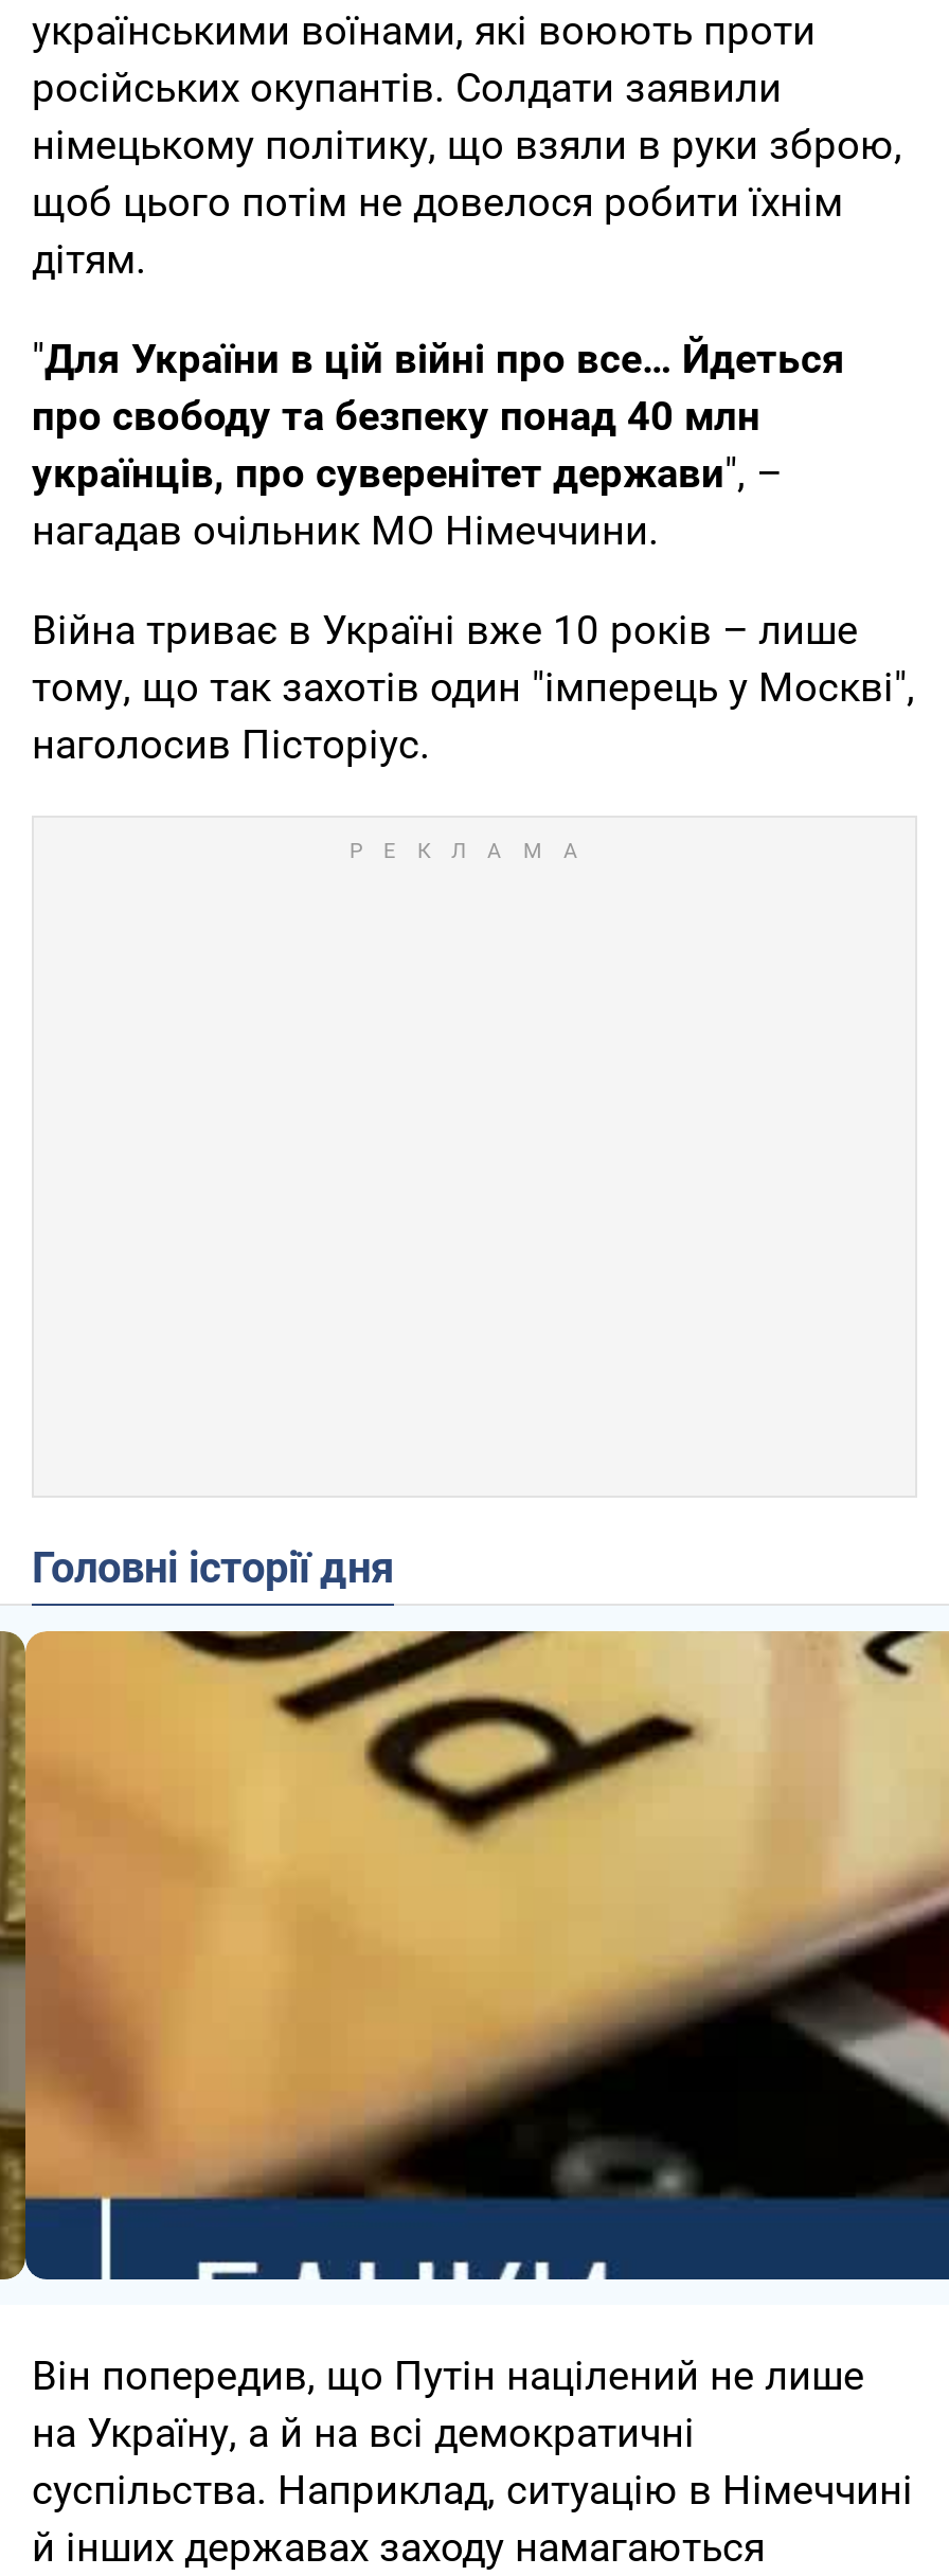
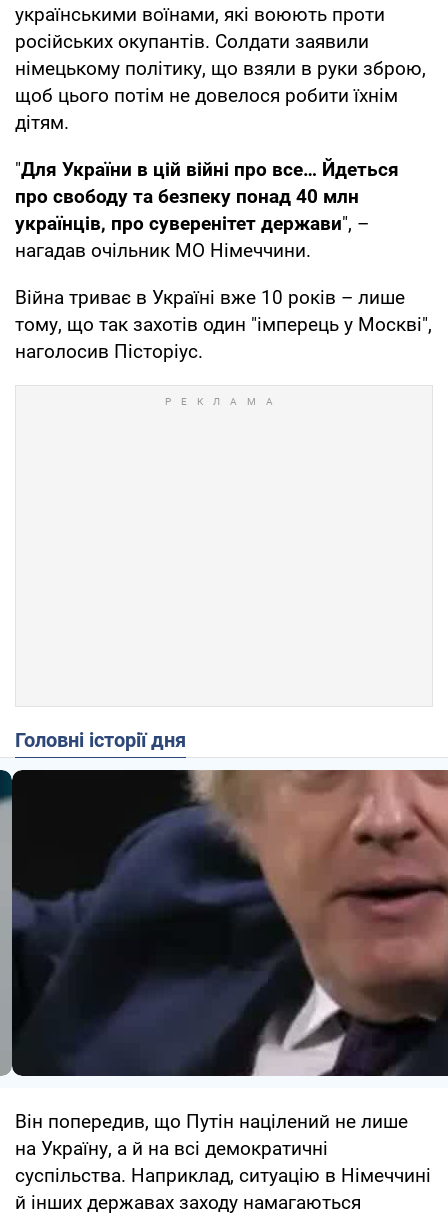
- [image]
+ [image]
